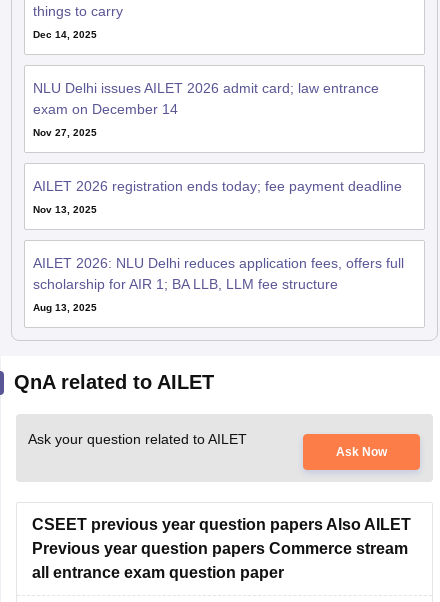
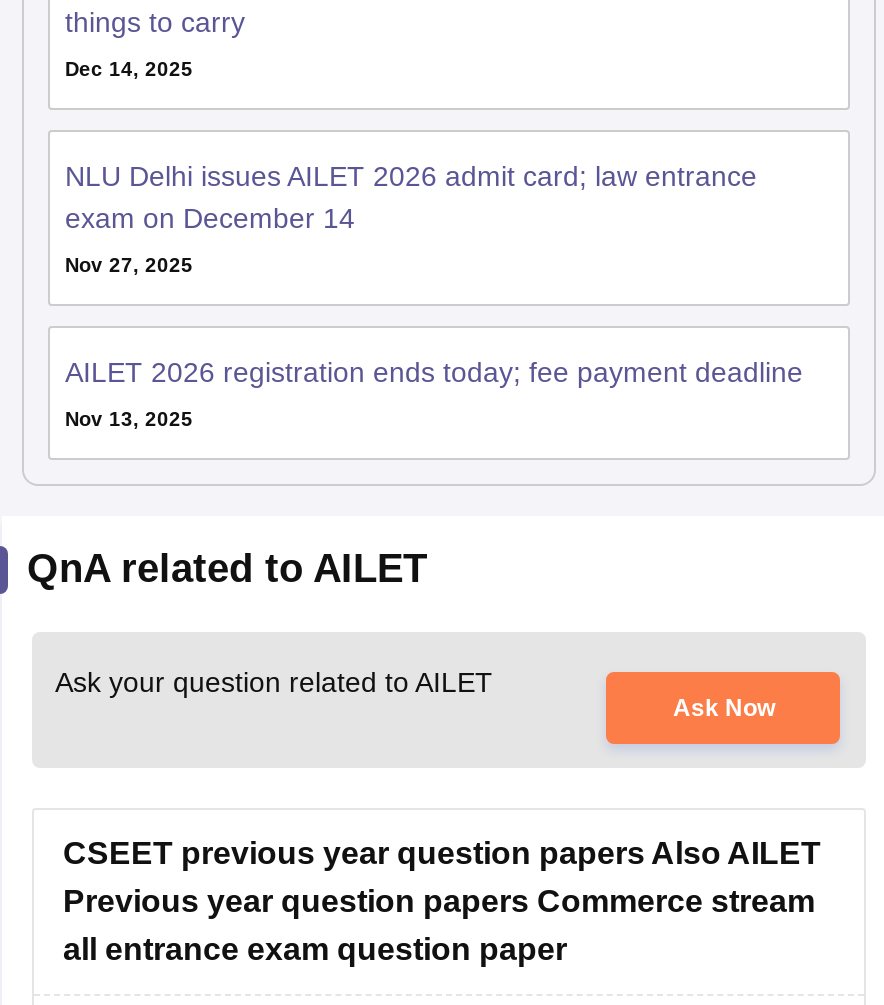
- AILET 2026: NLU Delhi reduces application fees, offers full
- scholarship for AIR 1; BA LLB, LLM fee structure
- Aug 13, 2025
